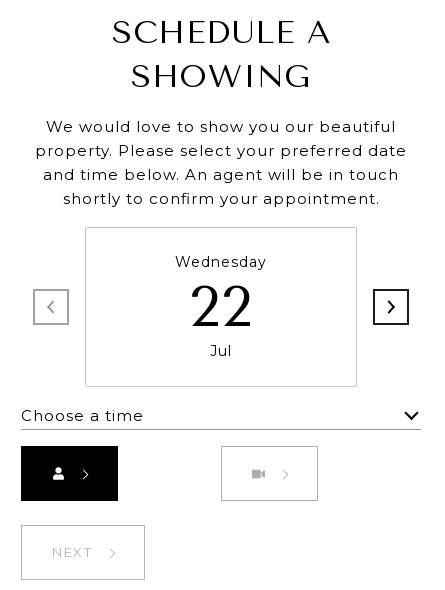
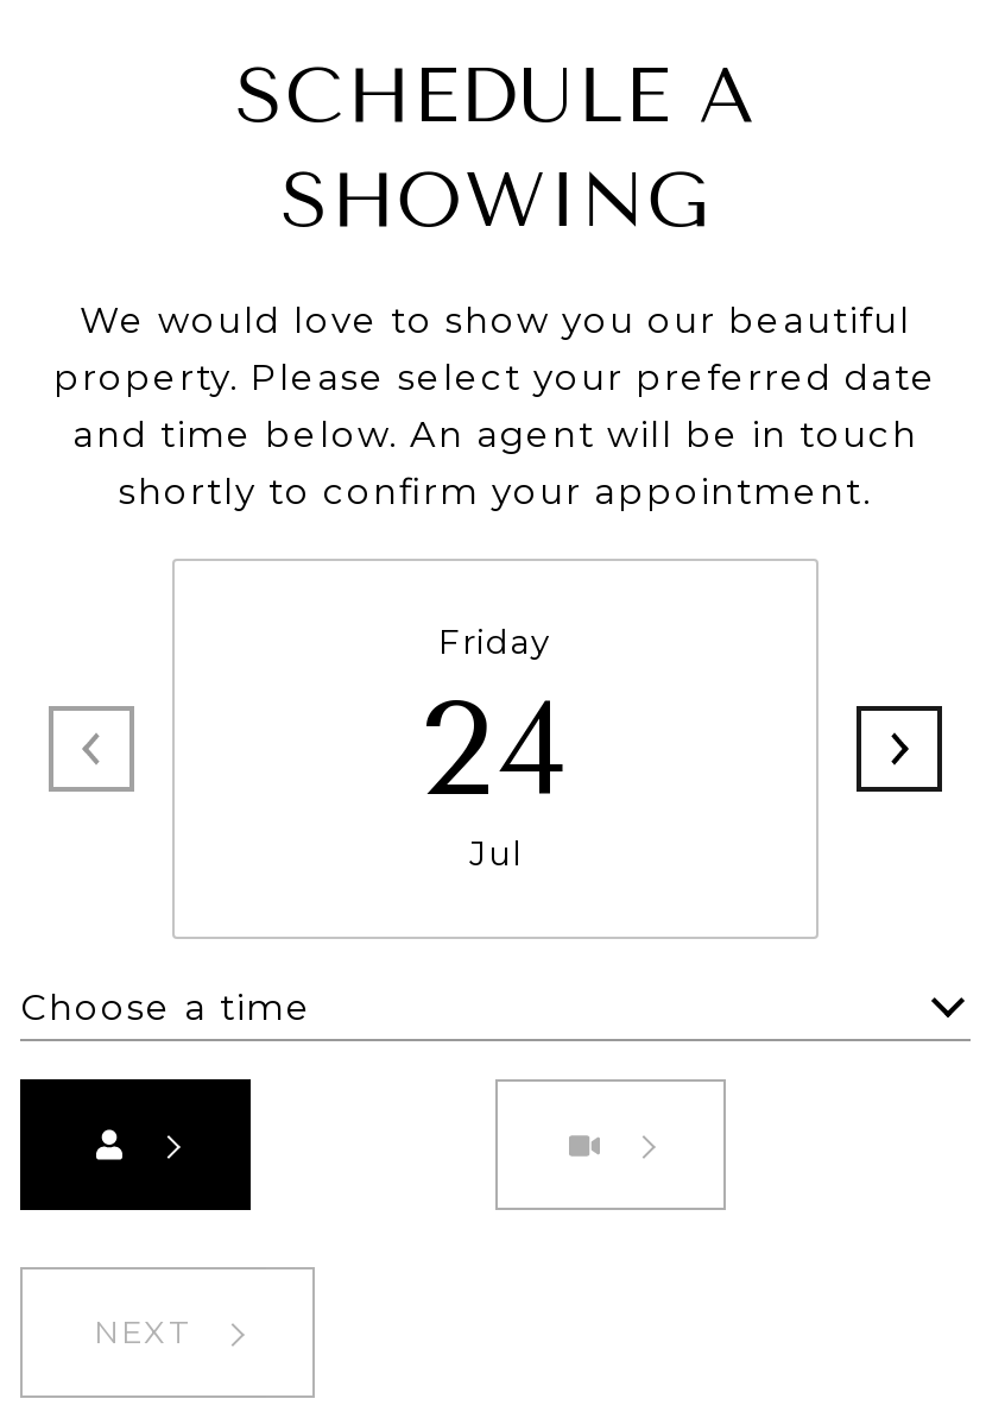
- Wednesday
- 22
+ Friday
+ 24
